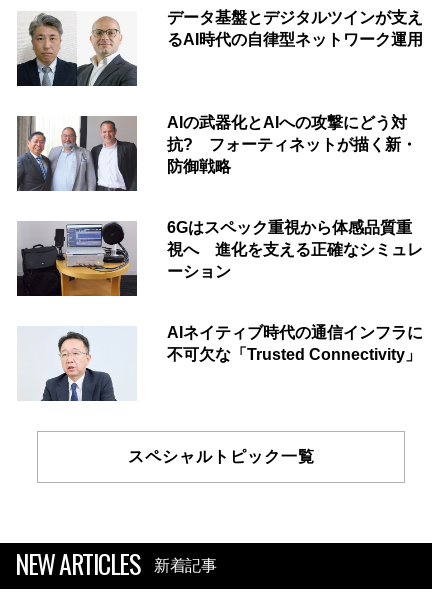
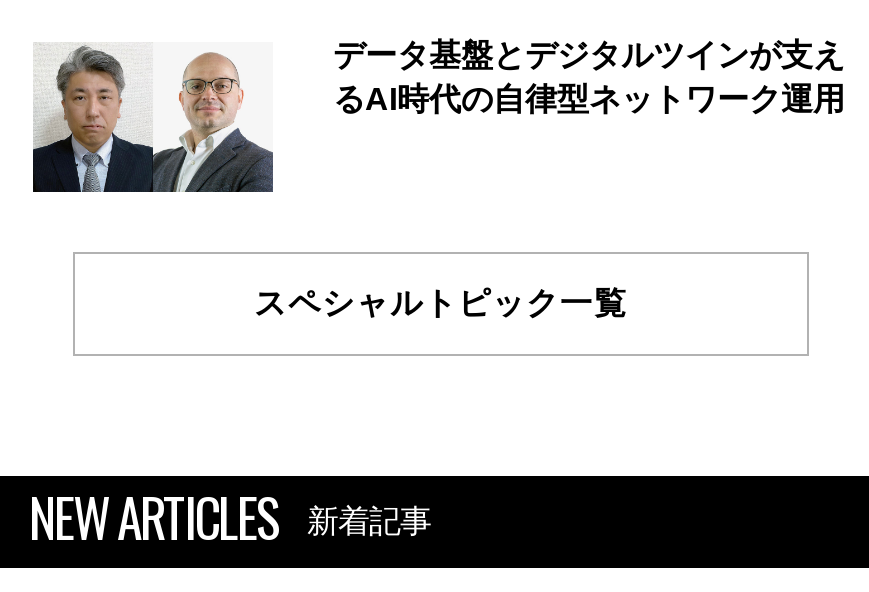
- [image]
- AIの武器化とAIへの攻撃にどう対
- 抗? フォーティネットが描く新・
- 防御戦略

- [image]
- 6Gはスペック重視から体感品質重
- 視へ 進化を支える正確なシミュレ
- ーション

- AIネイティブ時代の通信インフラに
- 不可欠な「Trusted Connectivity」

- [image]
